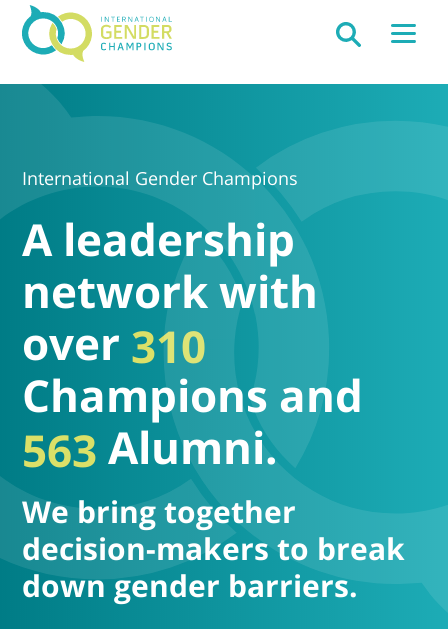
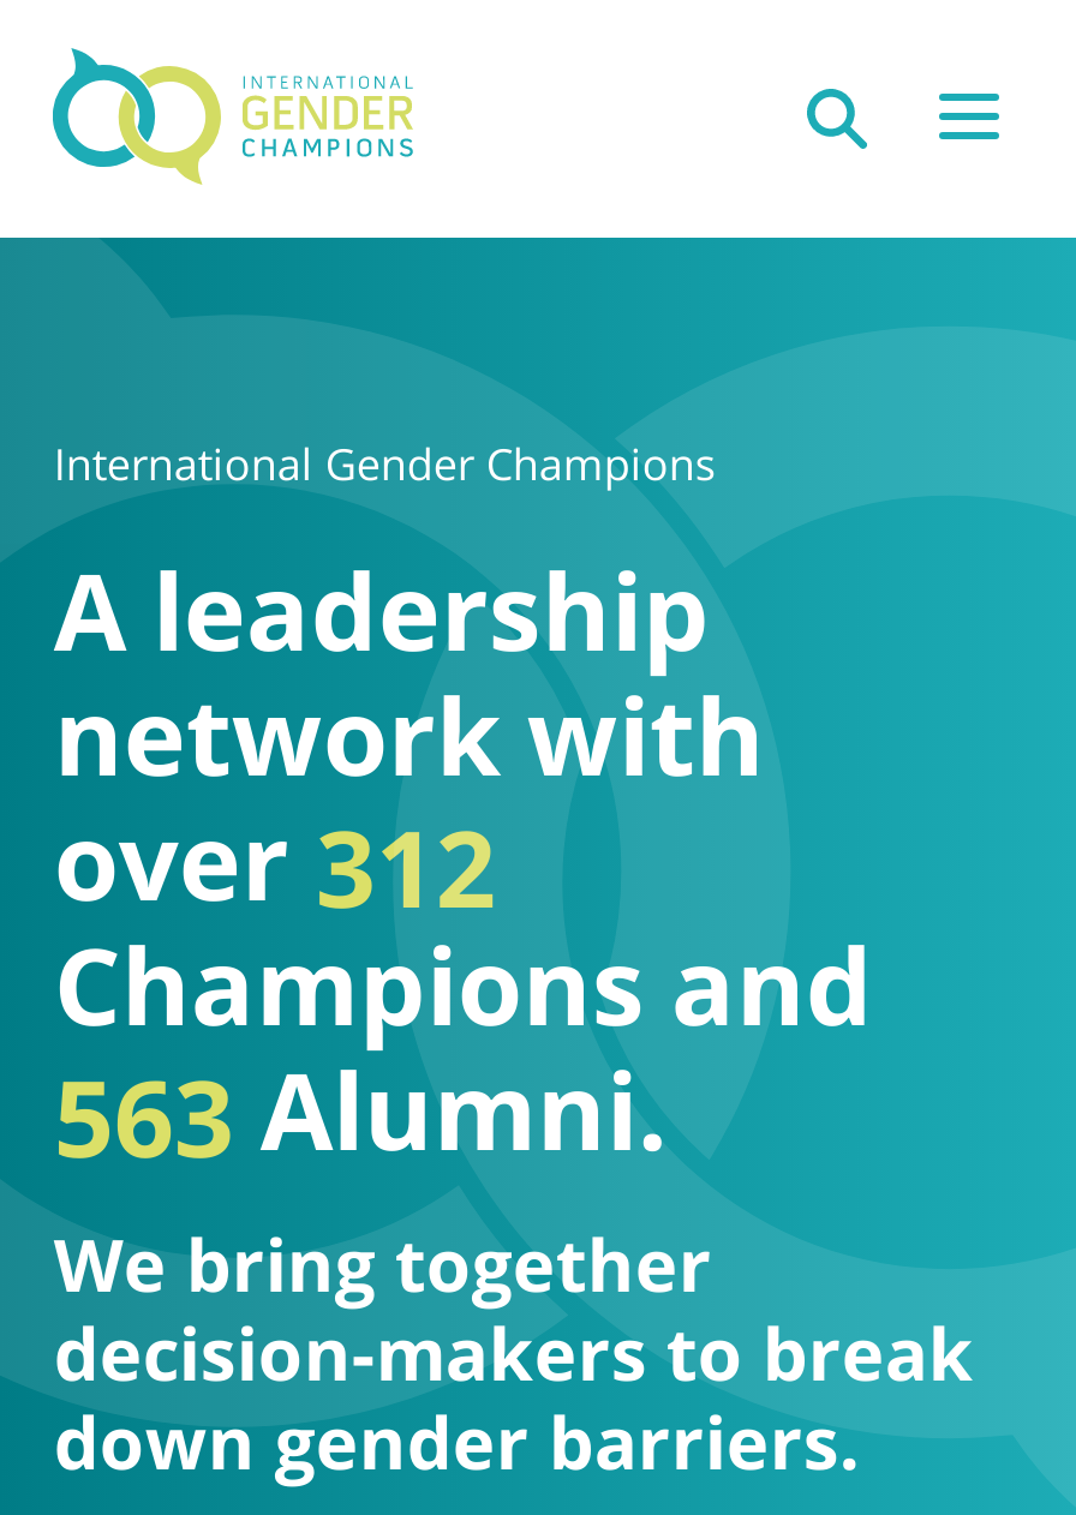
- over 310
+ over 312
